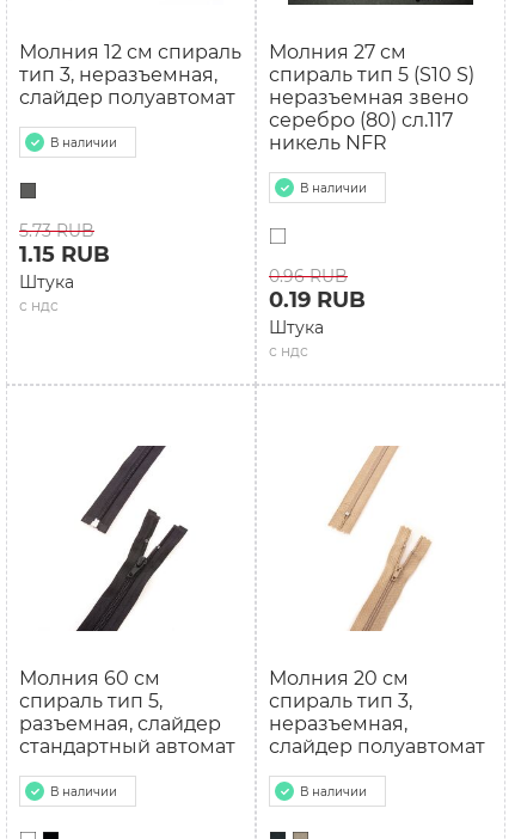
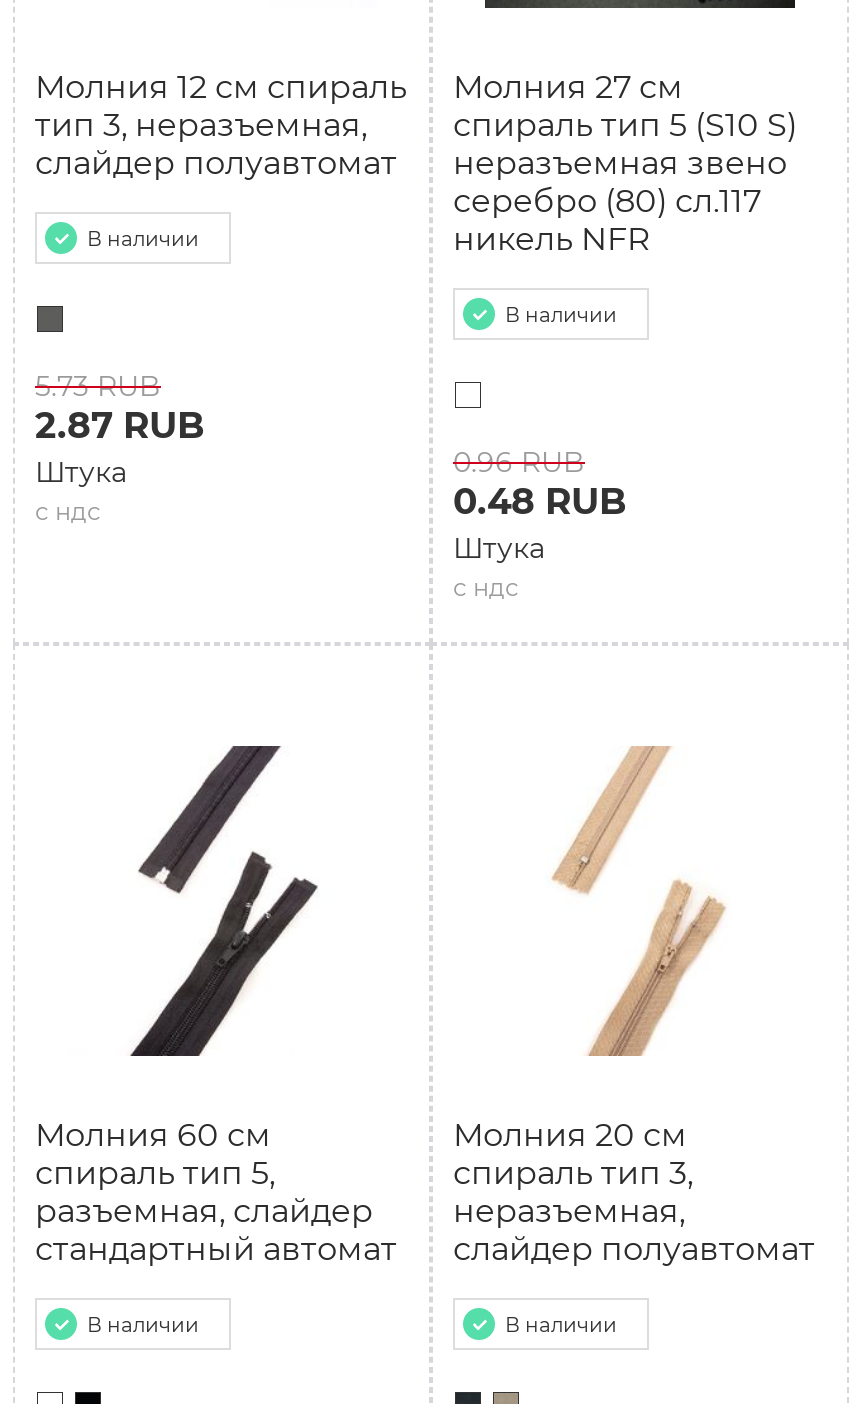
- 1.15 RUB
+ 2.87 RUB

- 0.19 RUB
+ 0.48 RUB
